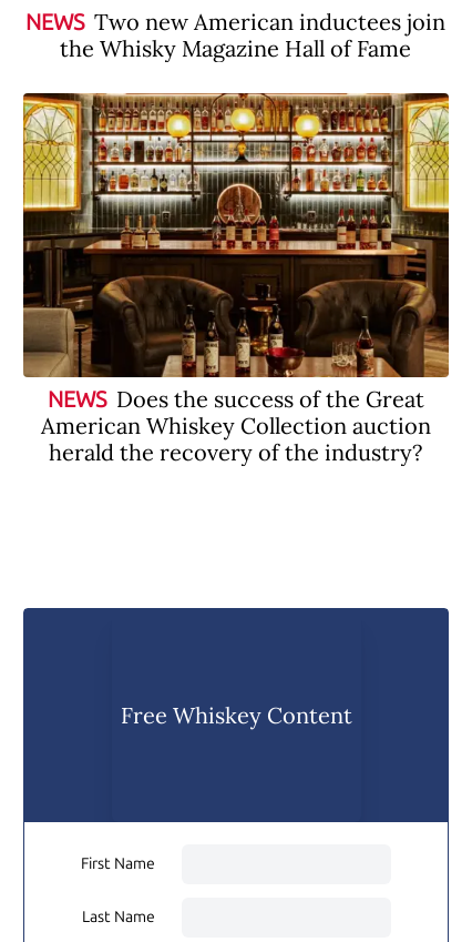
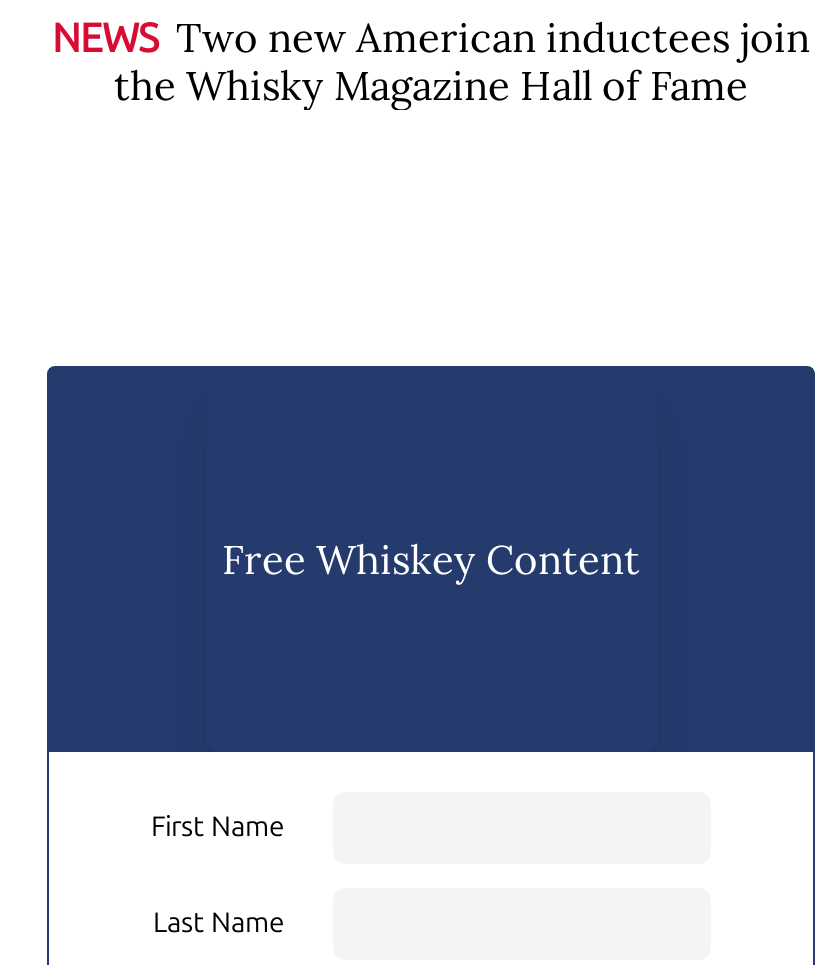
- [image]
- NEWS Does the success of the Great
- American Whiskey Collection auction
- herald the recovery of the industry?
